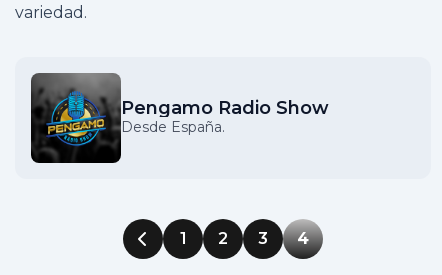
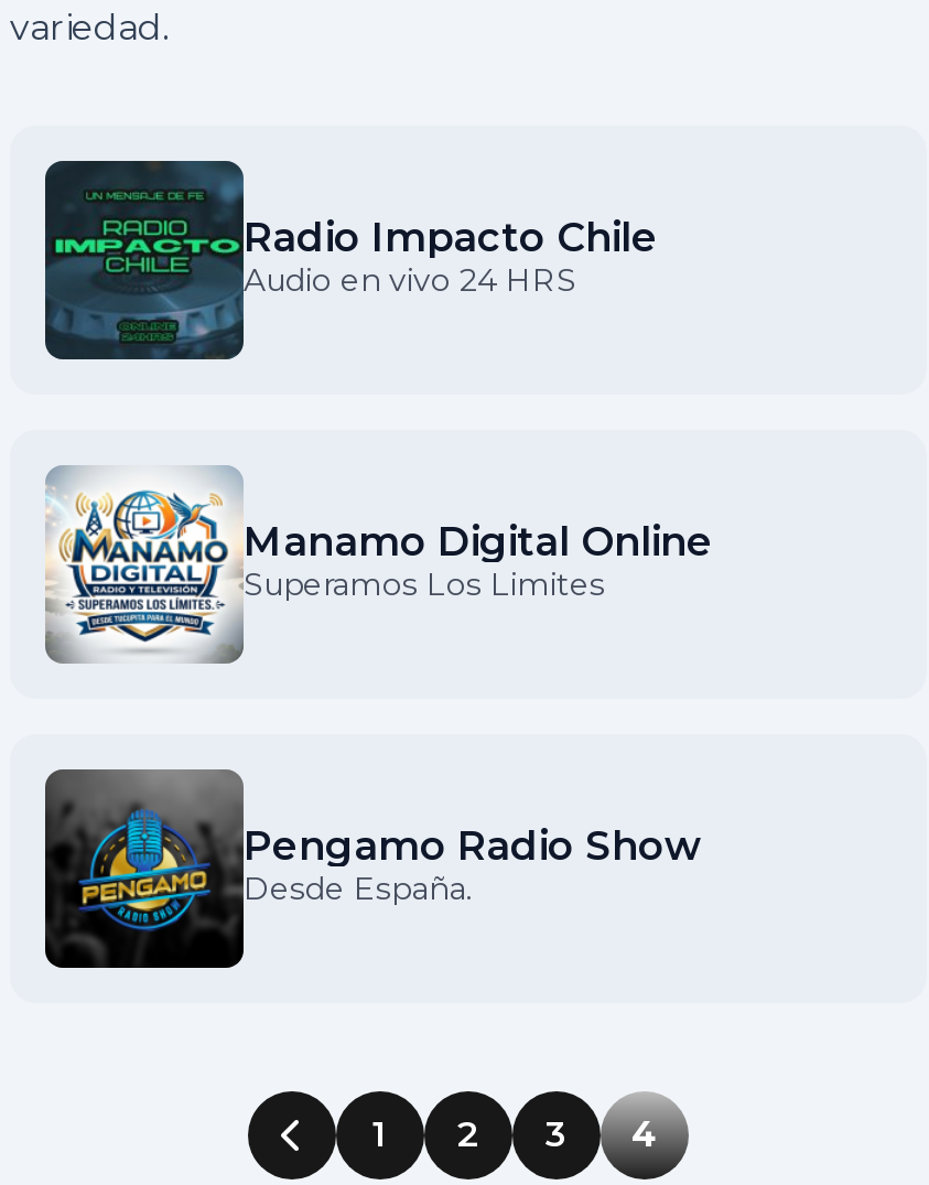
+ [image]
+ Manamo Digital Online
+ Superamos Los Limites

+ [image]
+ Radio Impacto Chile
+ Audio en vivo 24 HRS
